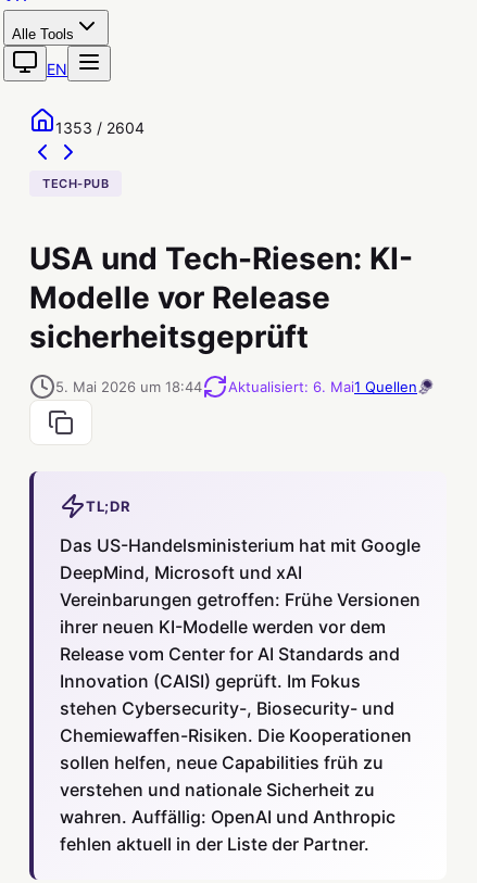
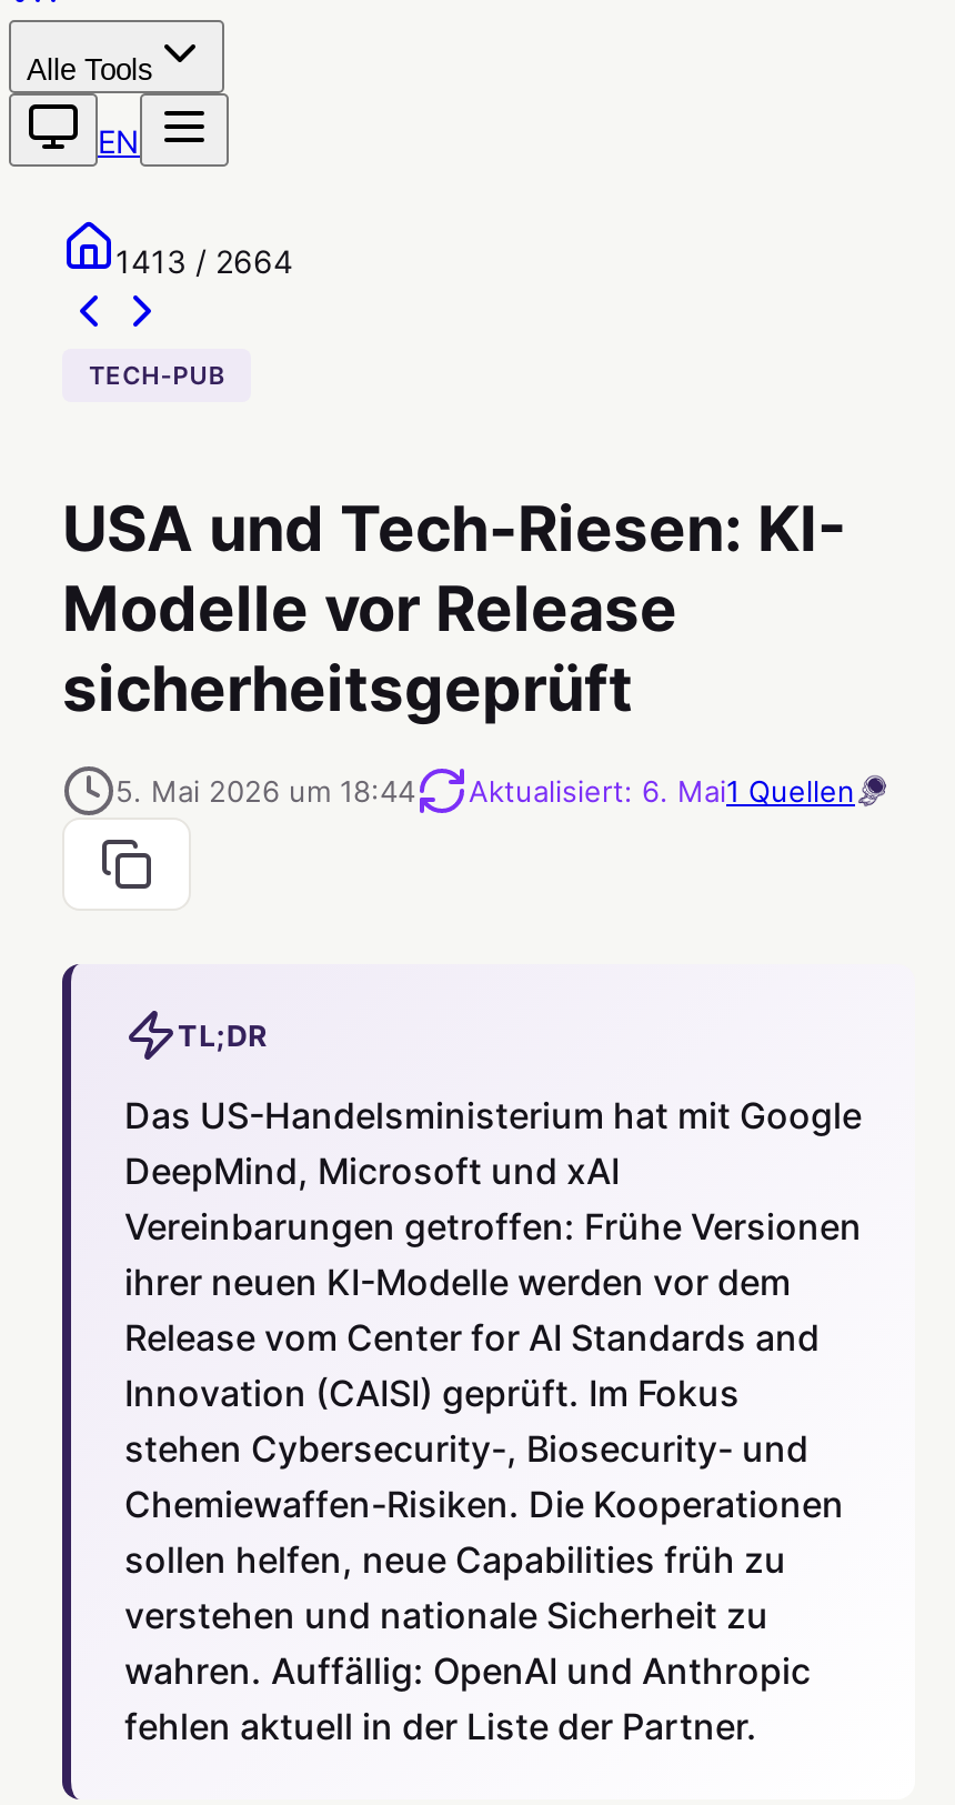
- 1353 / 2604
+ 1413 / 2664
